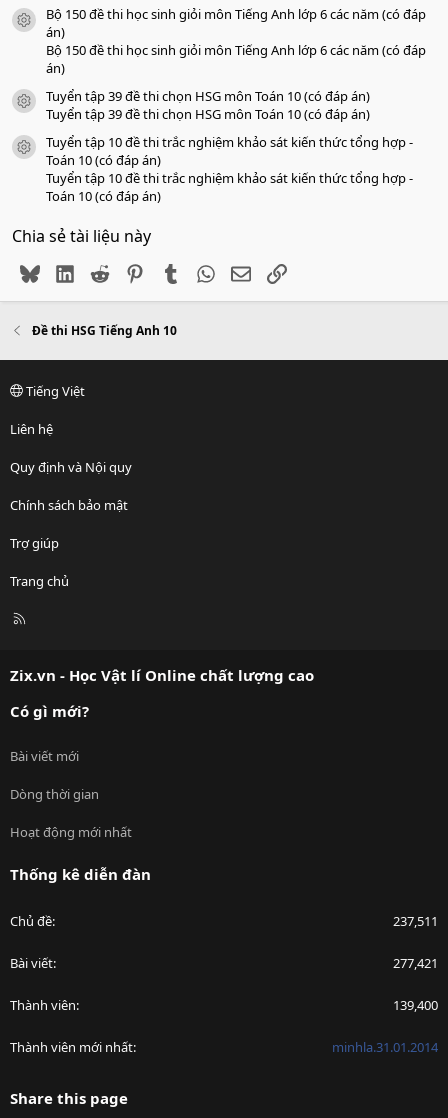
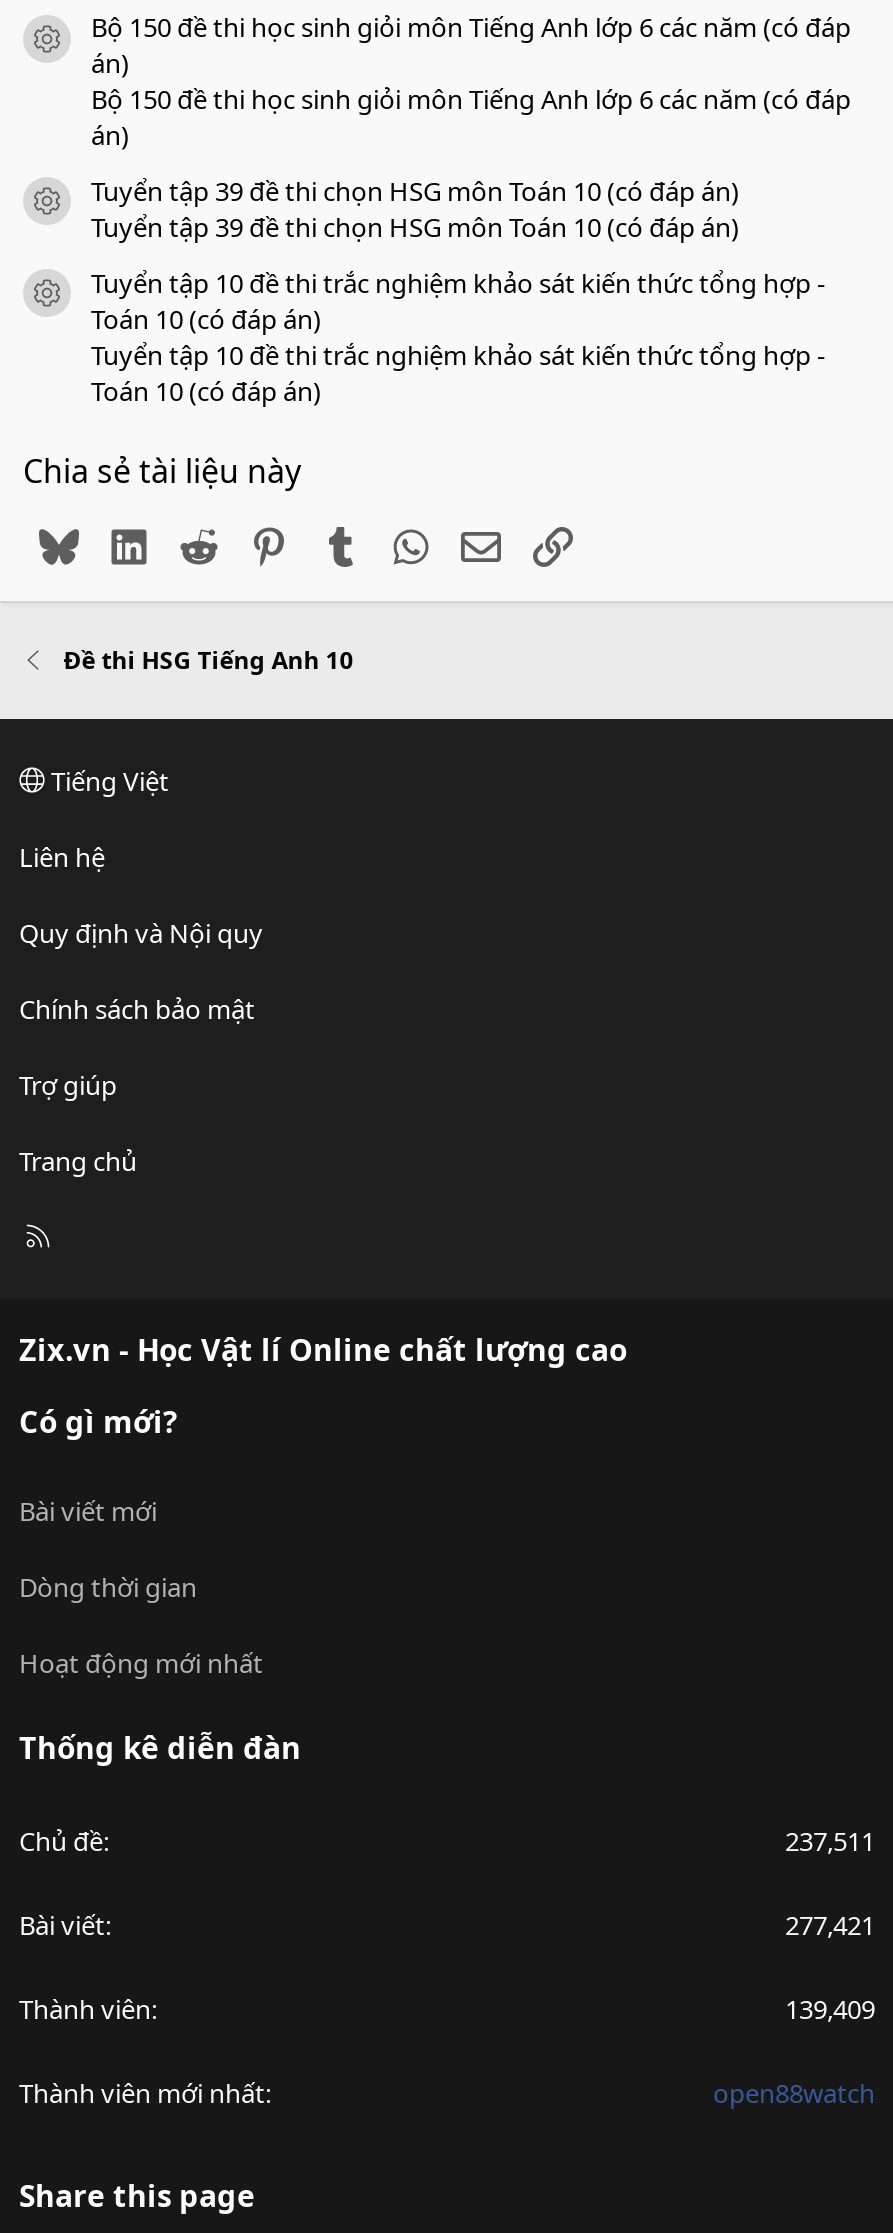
- 139,400
+ 139,409

- minhla.31.01.2014
+ open88watch
